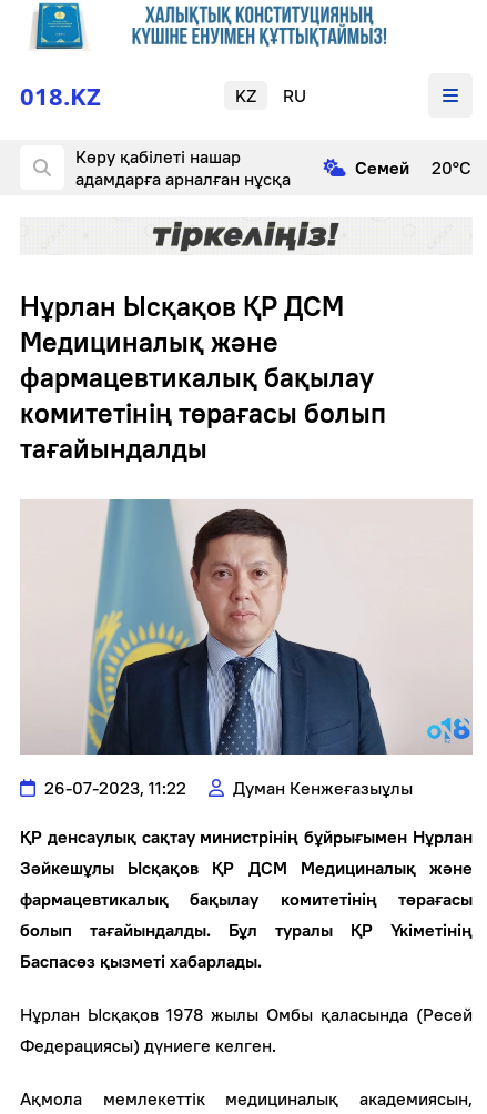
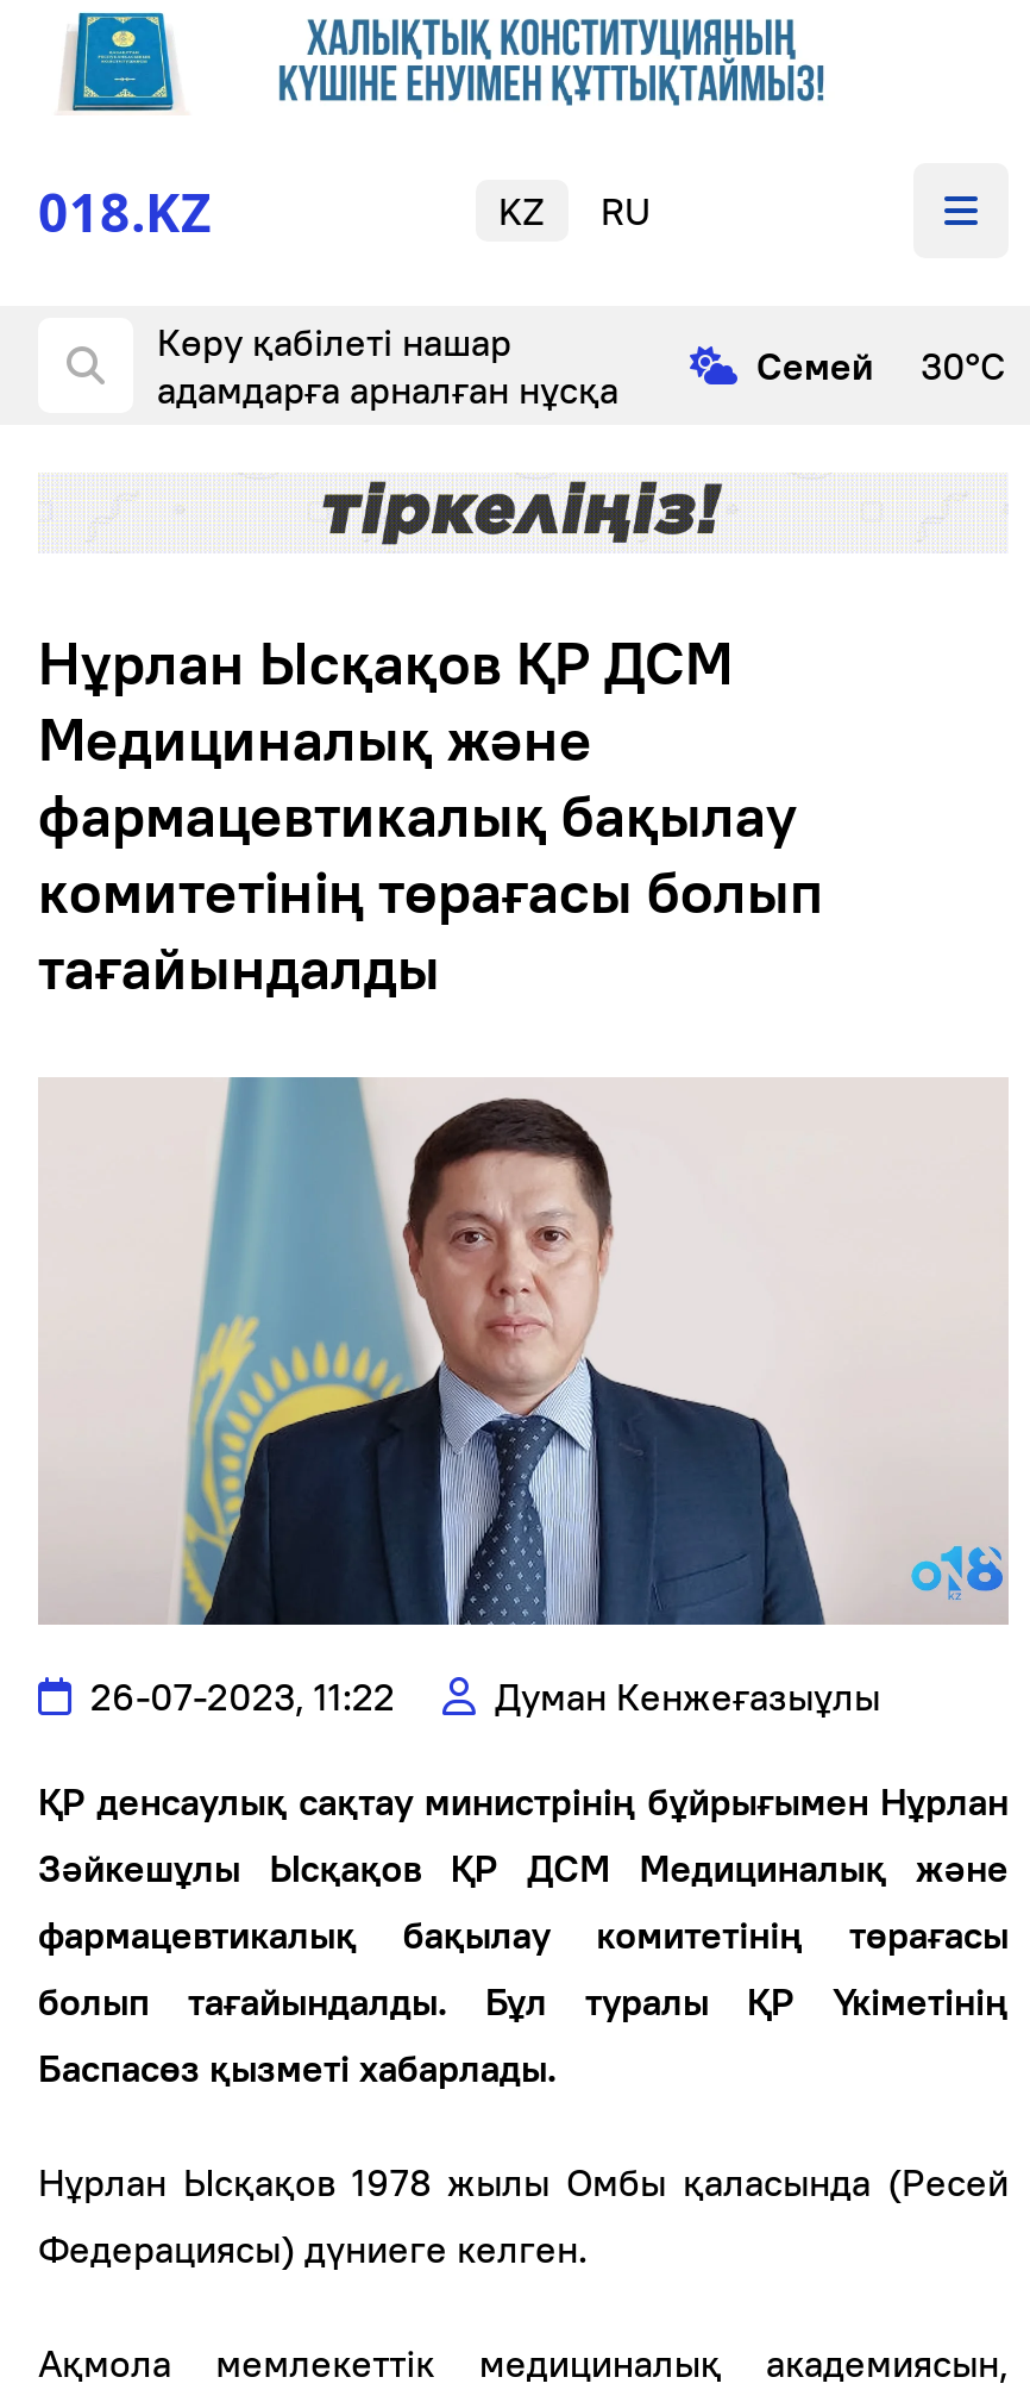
- Cемей 20°С
+ Cемей 30°С
